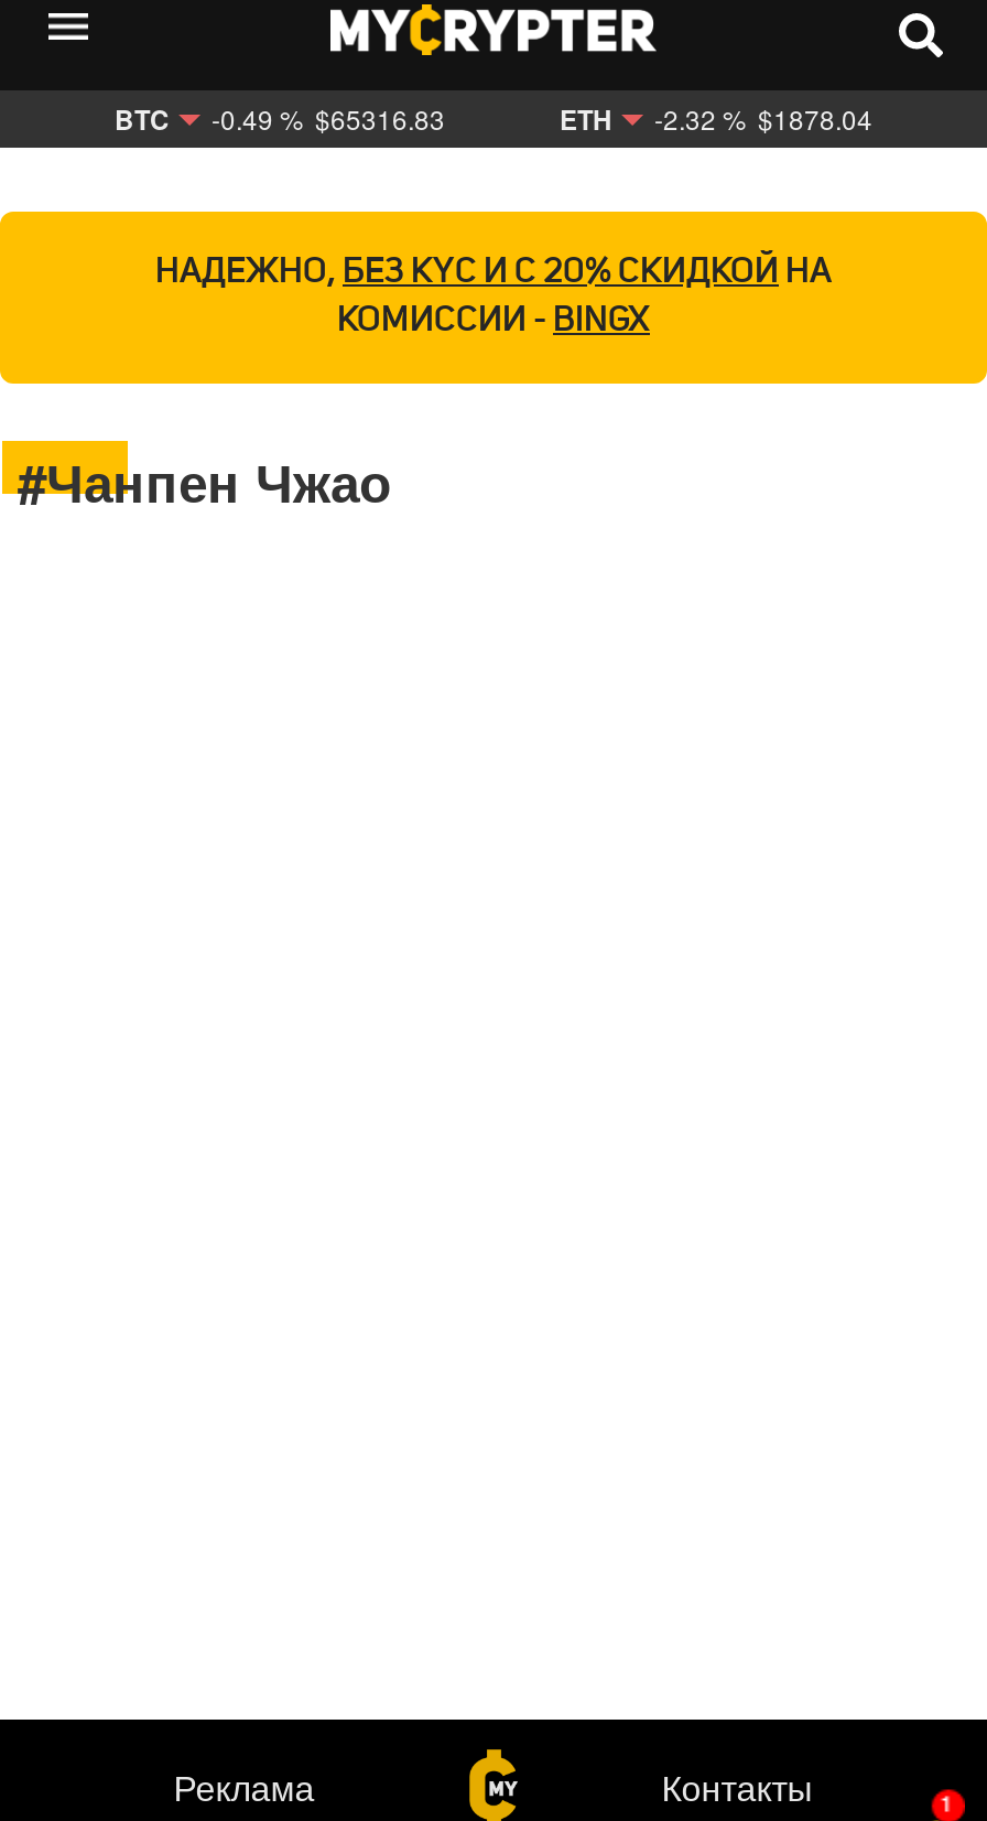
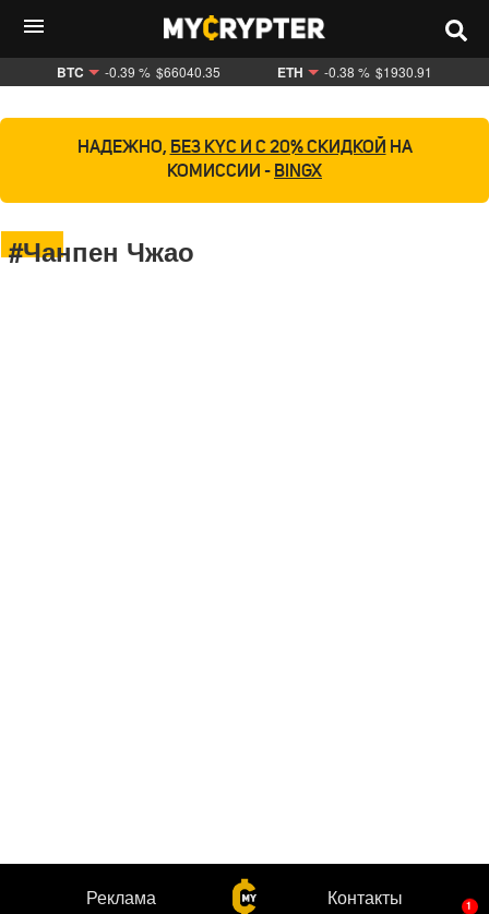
- BTC -0.49 % $65316.83
+ BTC -0.39 % $66040.35

- ETH -2.32 % $1878.04
+ ETH -0.38 % $1930.91
